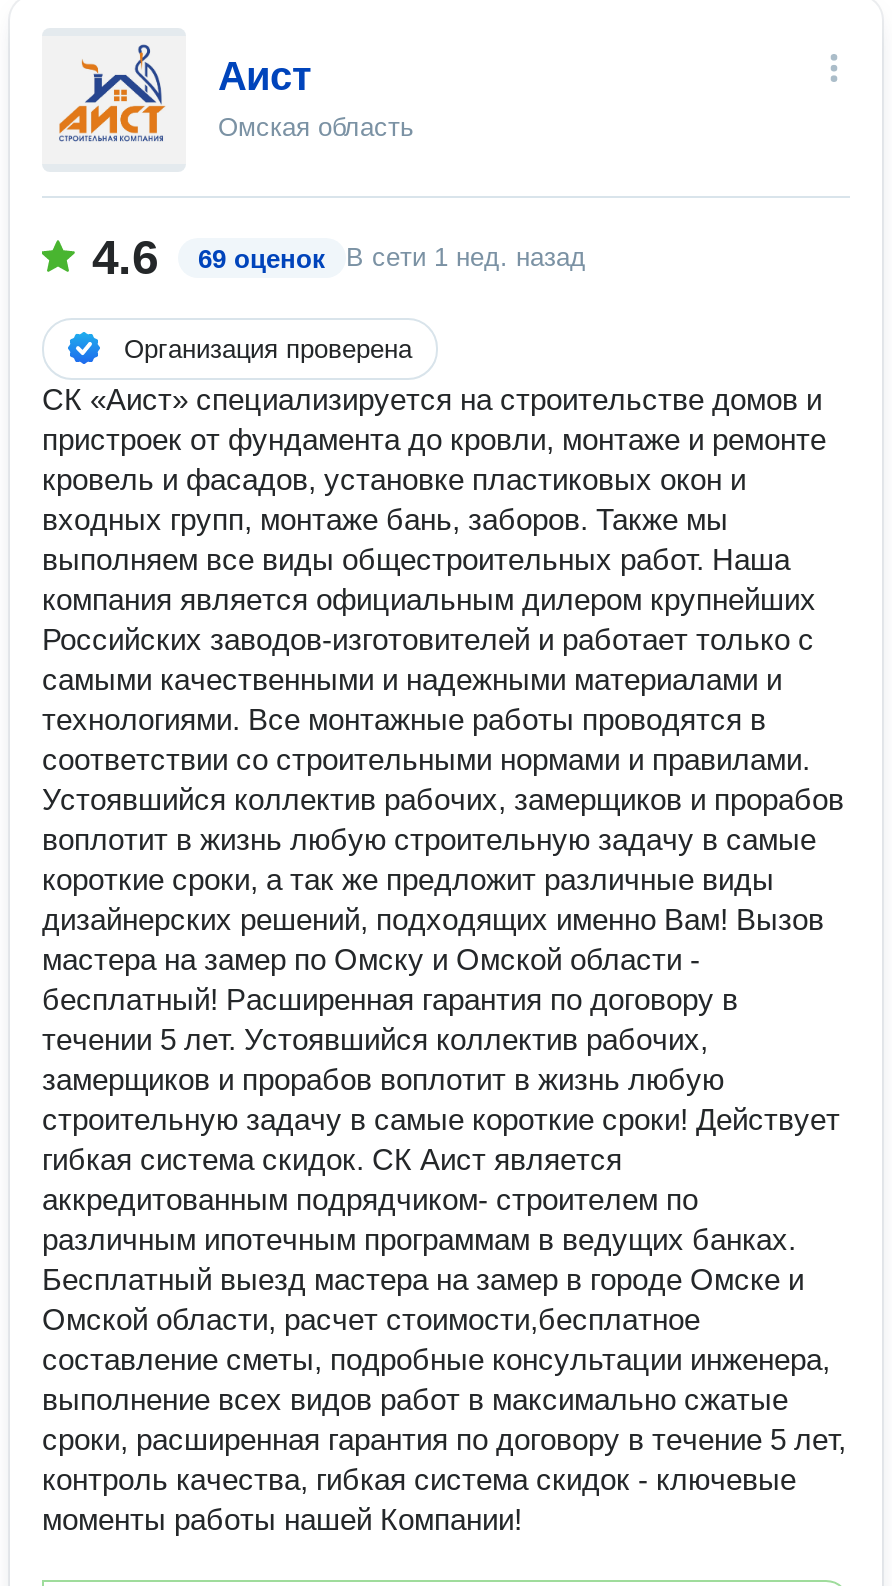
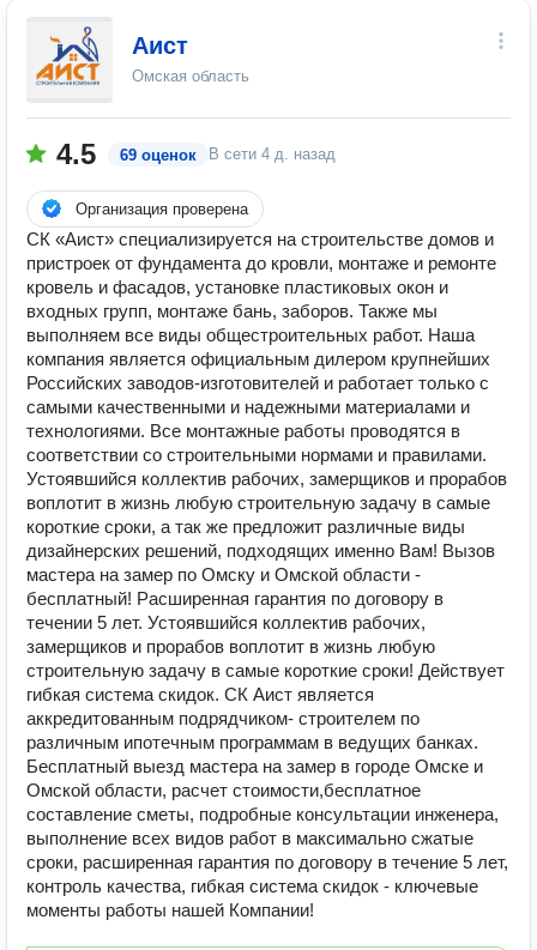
- 4.6
+ 4.5

- В сети 1 нед. назад
+ В сети 4 д. назад
